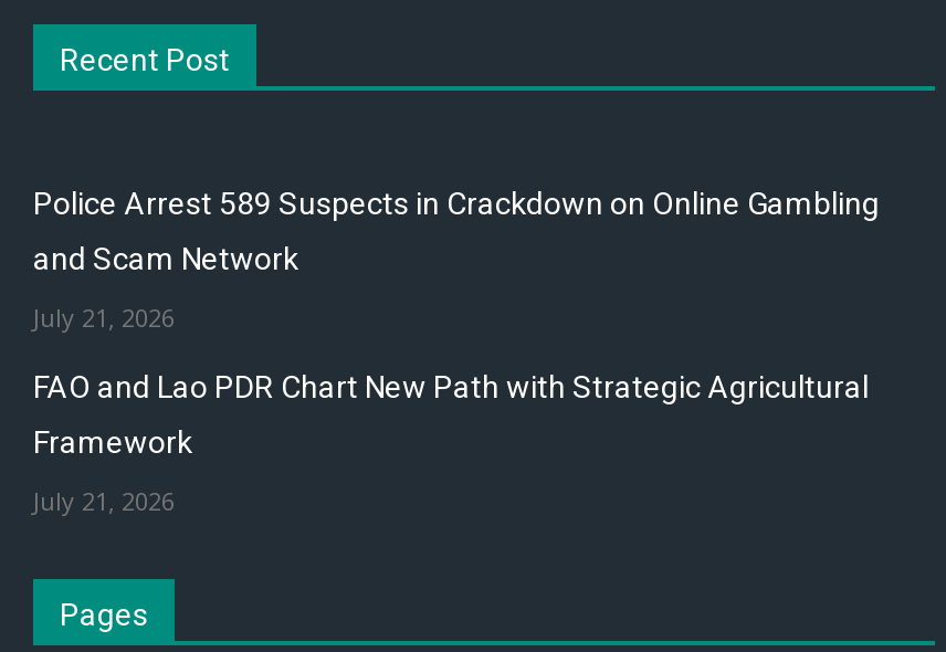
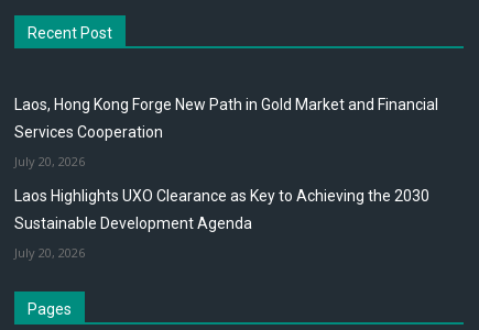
- Police Arrest 589 Suspects in Crackdown on Online Gambling
+ Laos, Hong Kong Forge New Path in Gold Market and Financial

- and Scam Network
+ Services Cooperation

- July 21, 2026
+ July 20, 2026

- FAO and Lao PDR Chart New Path with Strategic Agricultural
+ Laos Highlights UXO Clearance as Key to Achieving the 2030

- Framework
+ Sustainable Development Agenda

- July 21, 2026
+ July 20, 2026
